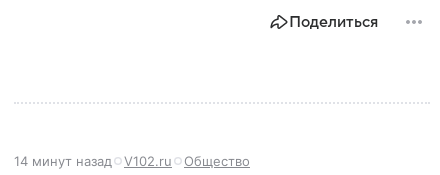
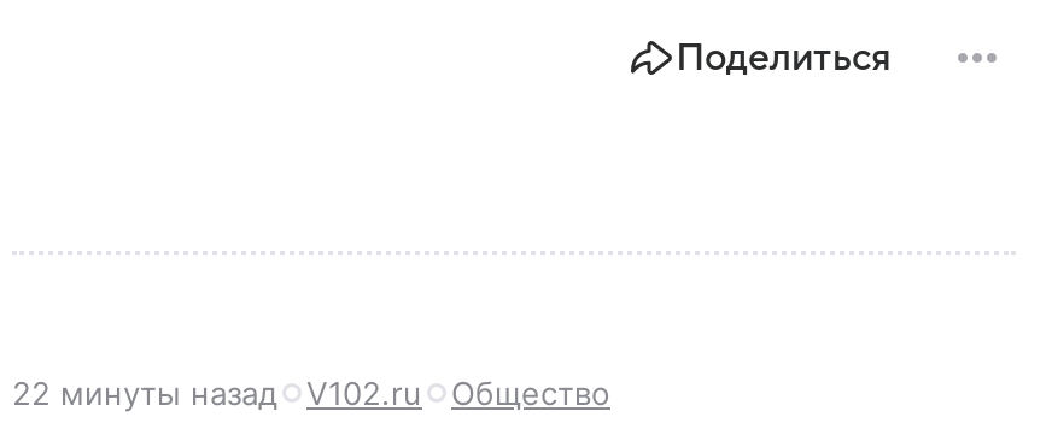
- 14 минут назад V102.ru Общество
+ 22 минуты назад V102.ru Общество
